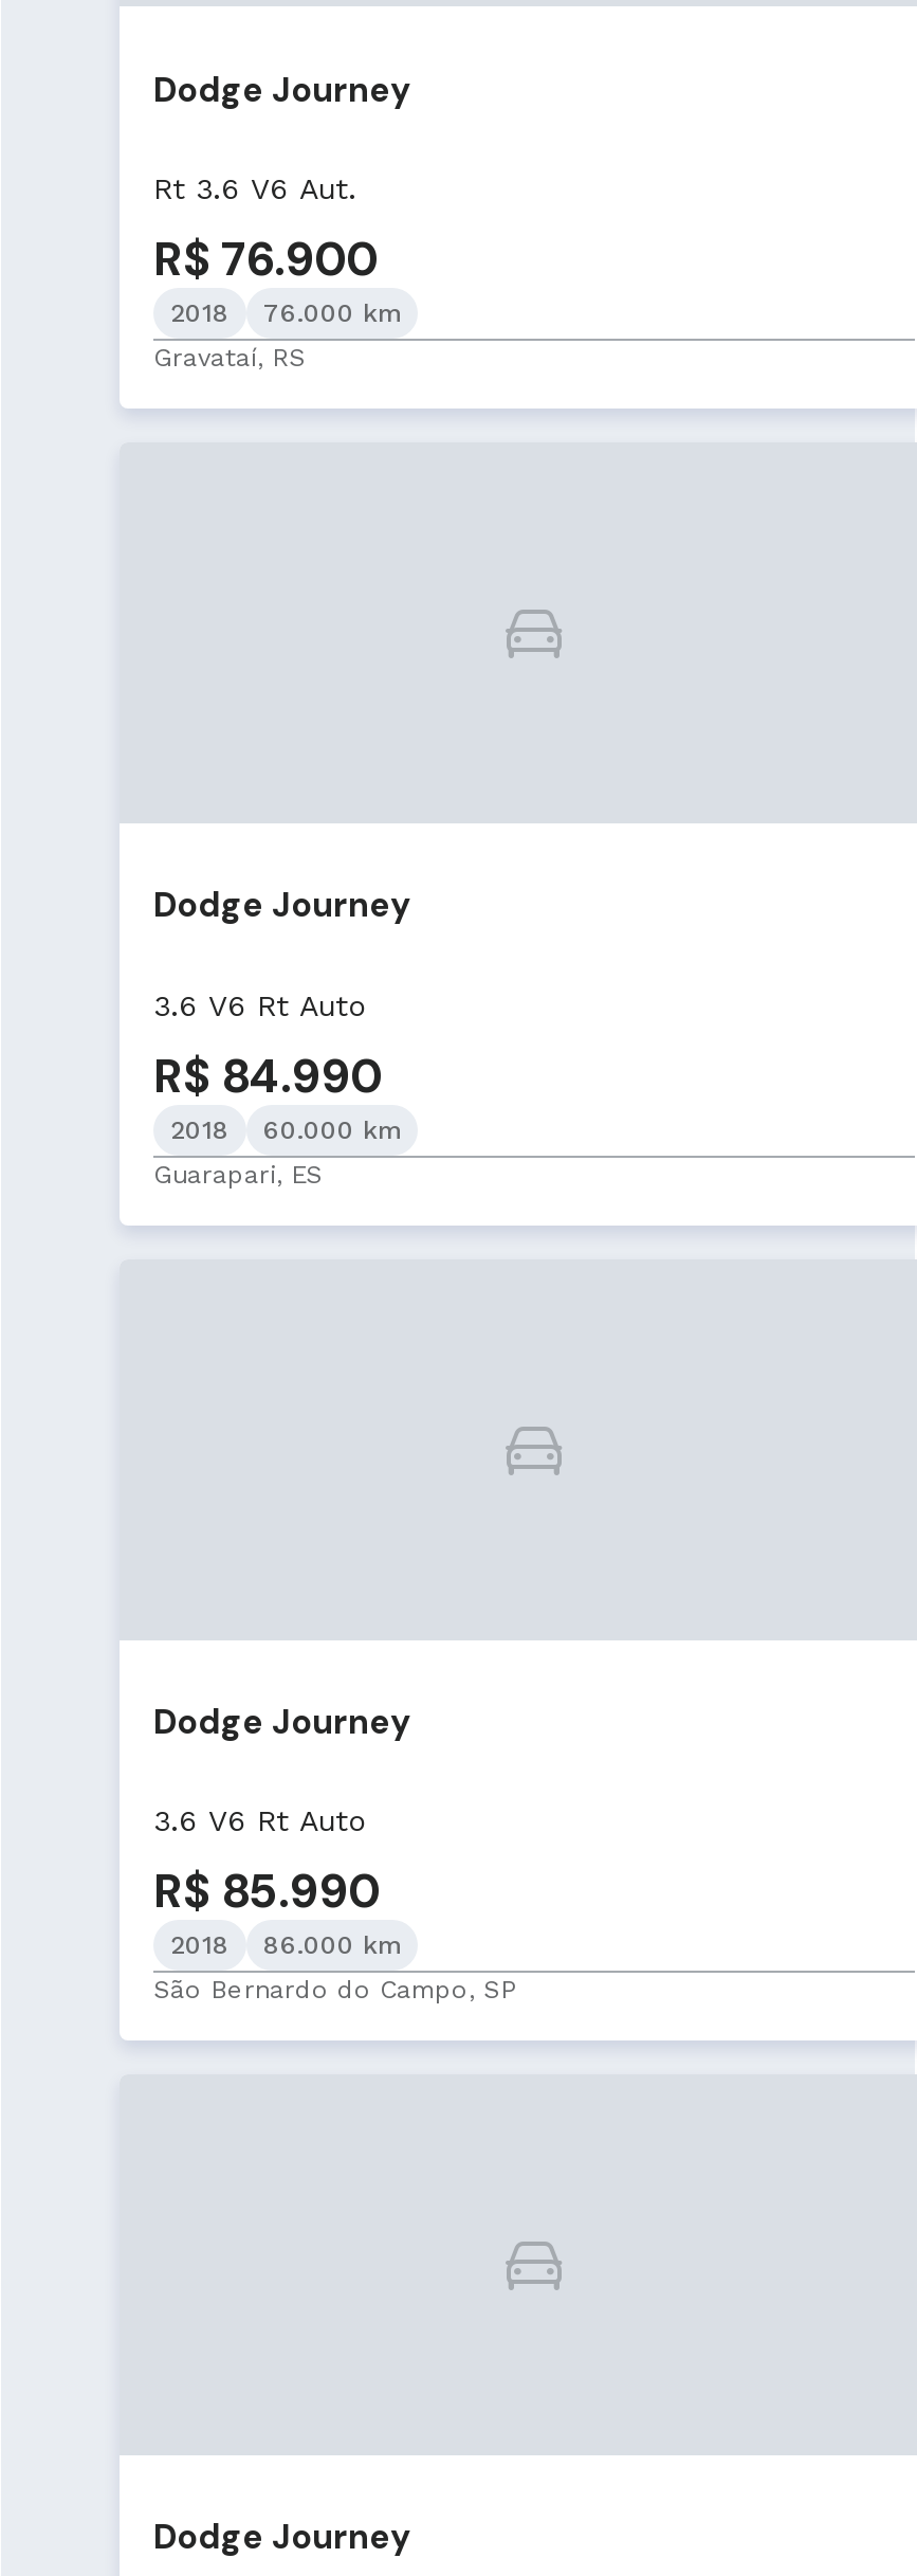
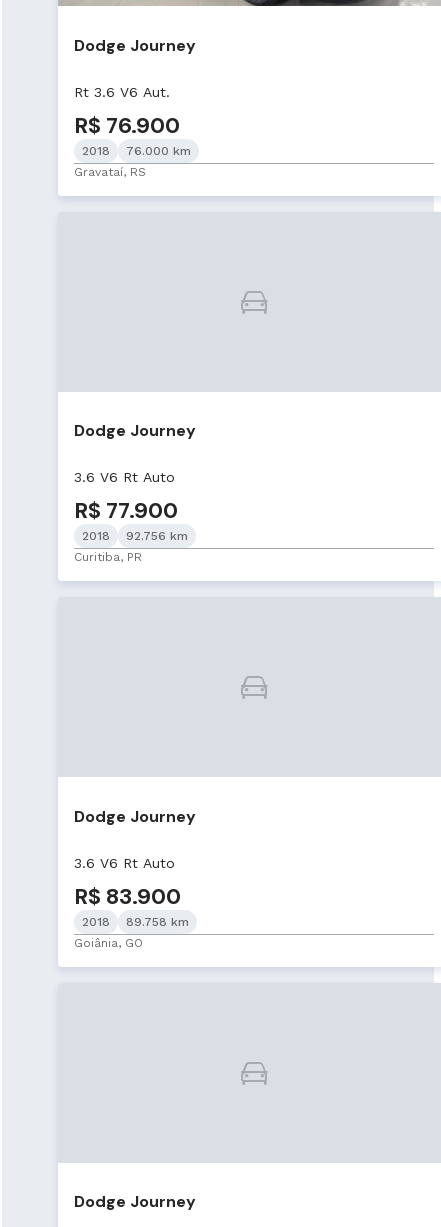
- R$ 84.990
+ R$ 77.900

- 2018 60.000 km
+ 2018 92.756 km

- Guarapari, ES
+ Curitiba, PR

- R$ 85.990
+ R$ 83.900

- 2018 86.000 km
+ 2018 89.758 km

- São Bernardo do Campo, SP
+ Goiânia, GO
